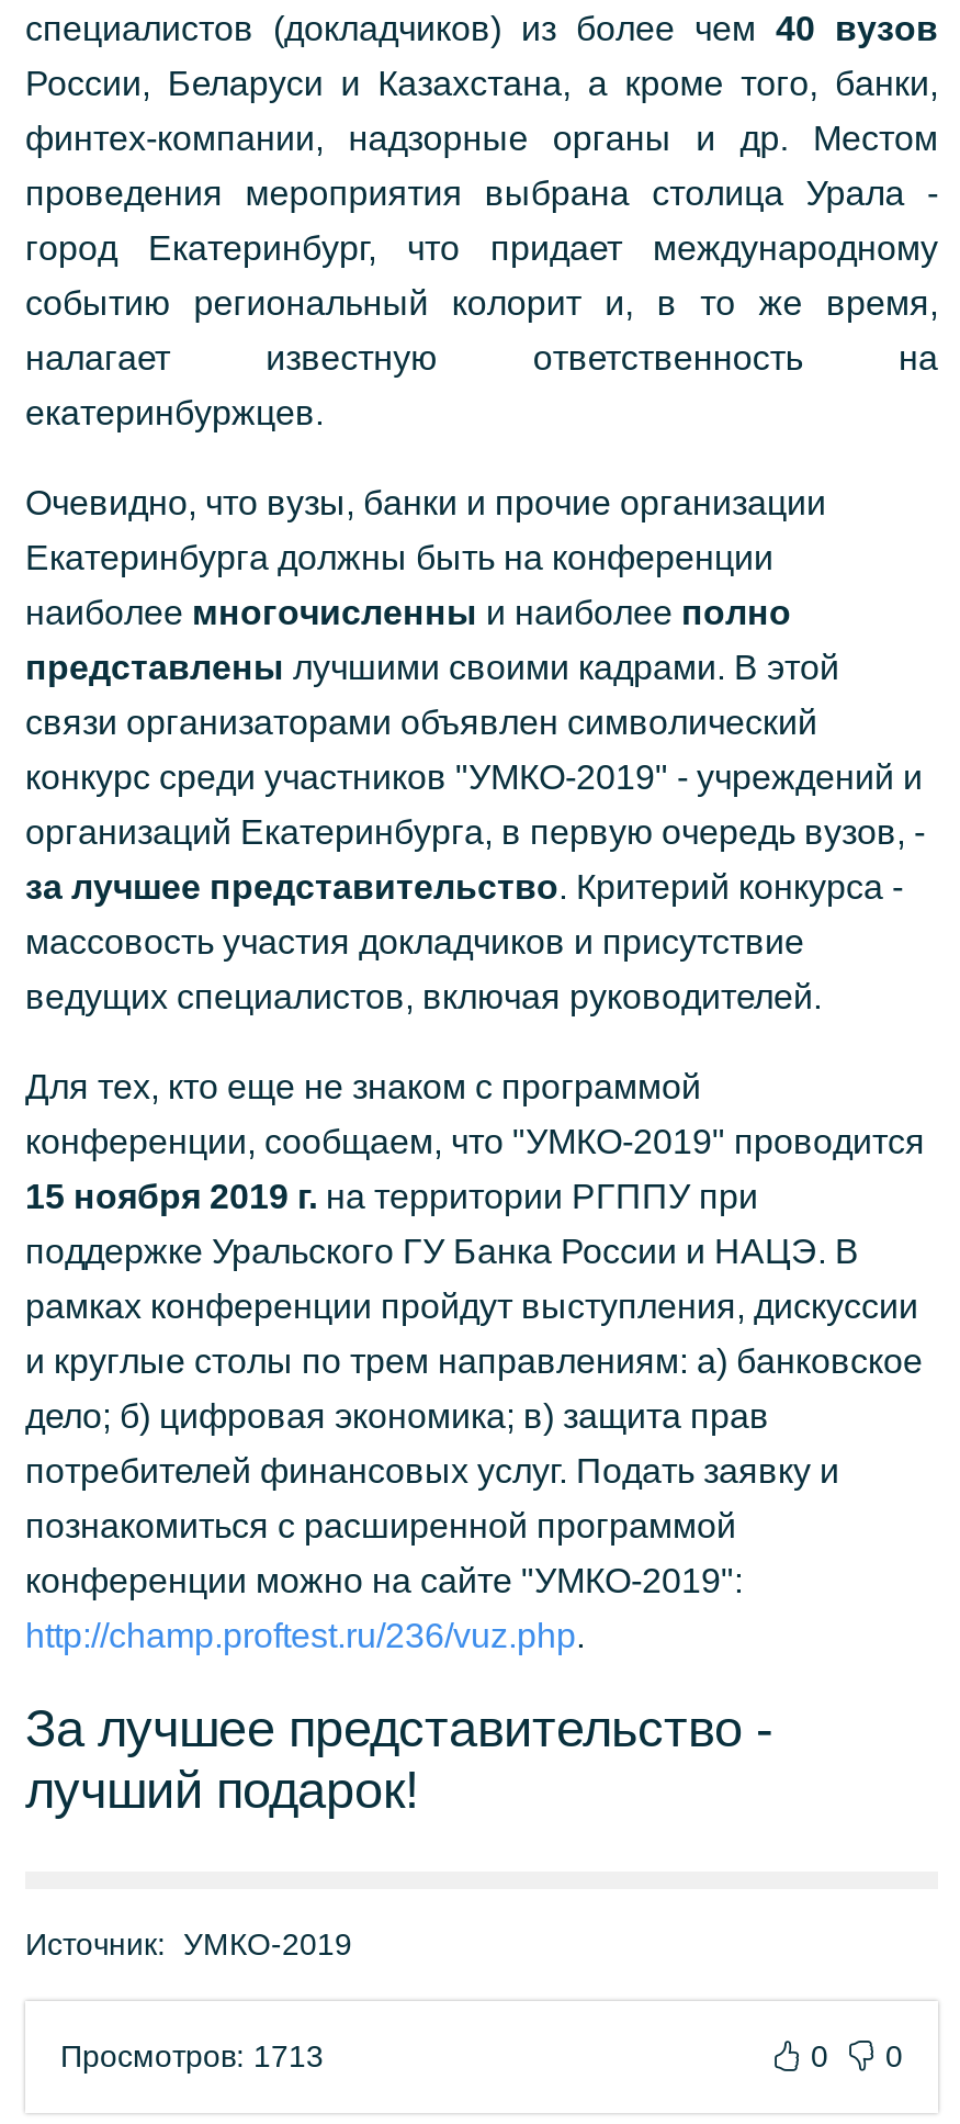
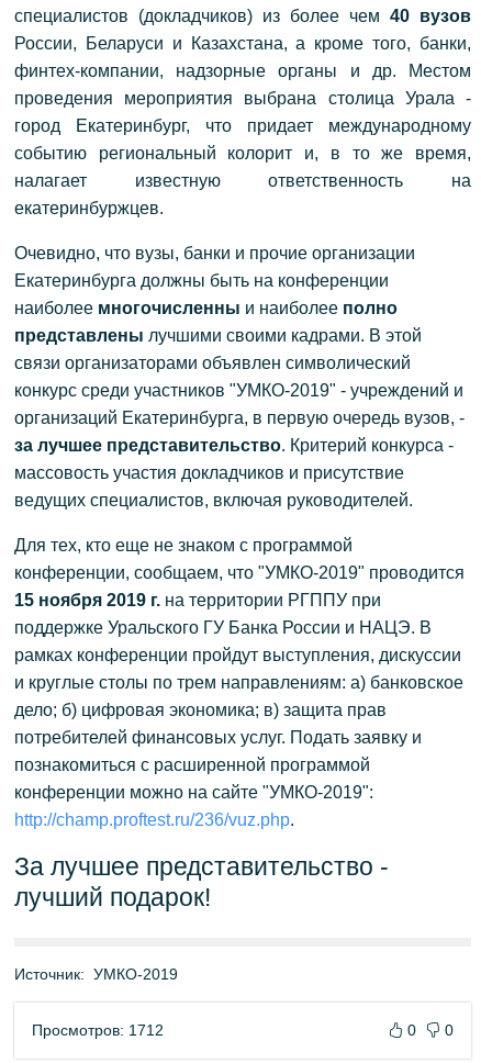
- Просмотров: 1713
+ Просмотров: 1712
